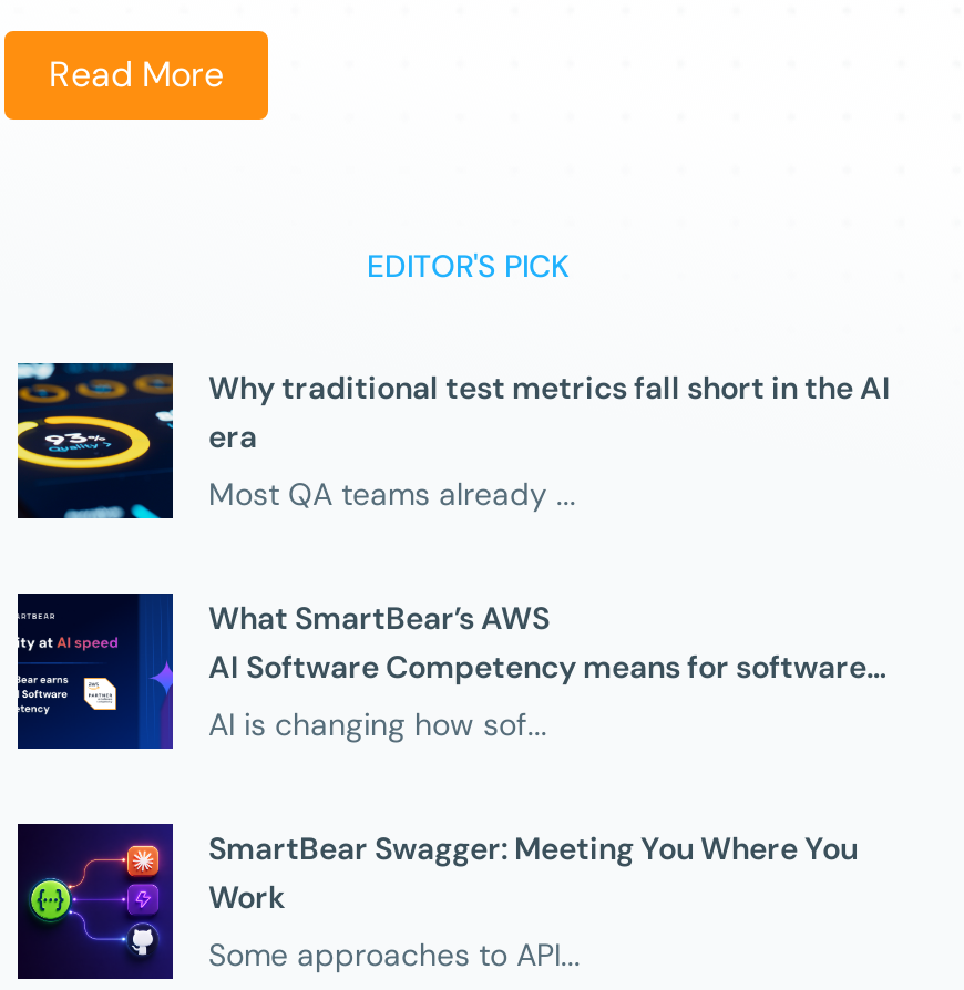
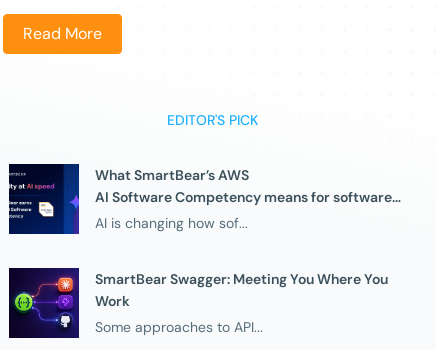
- [image]
- Why traditional test metrics fall short in the AI
- era
- Most QA teams already ...
